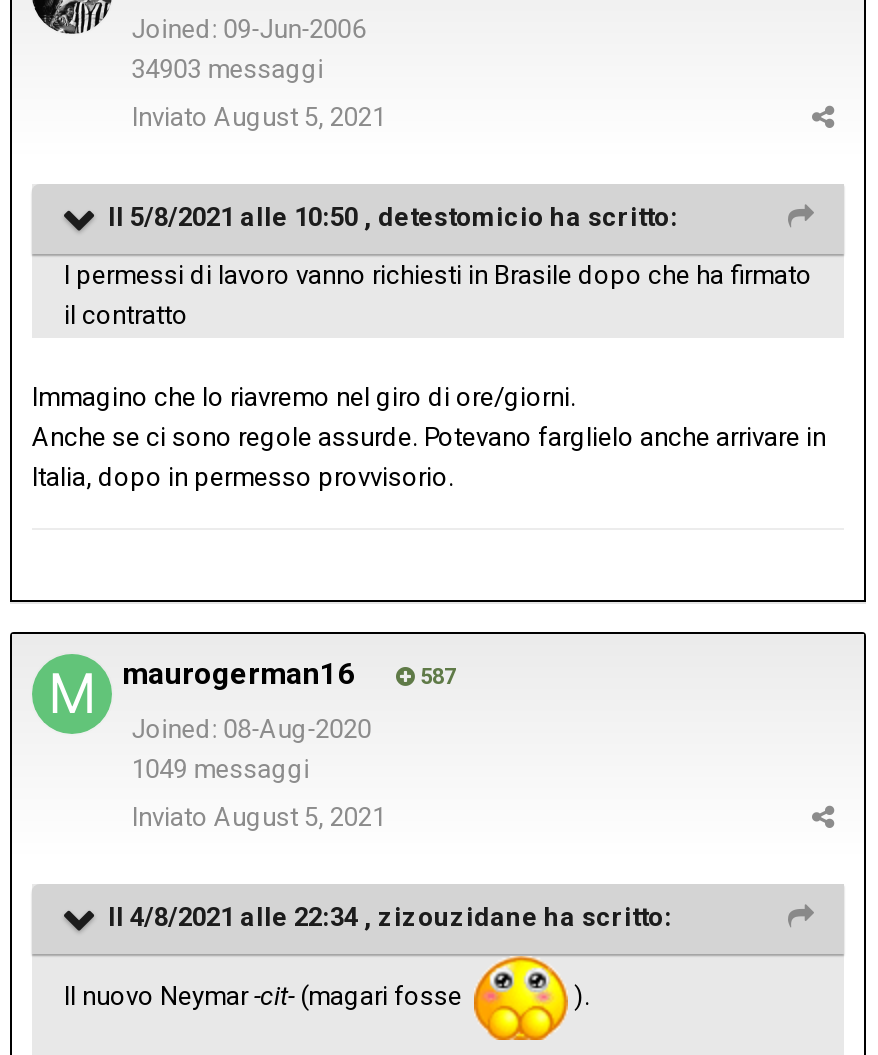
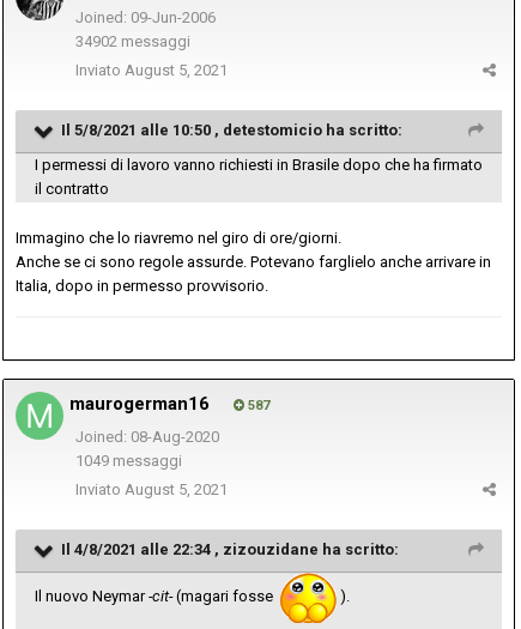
- 34903 messaggi
+ 34902 messaggi
